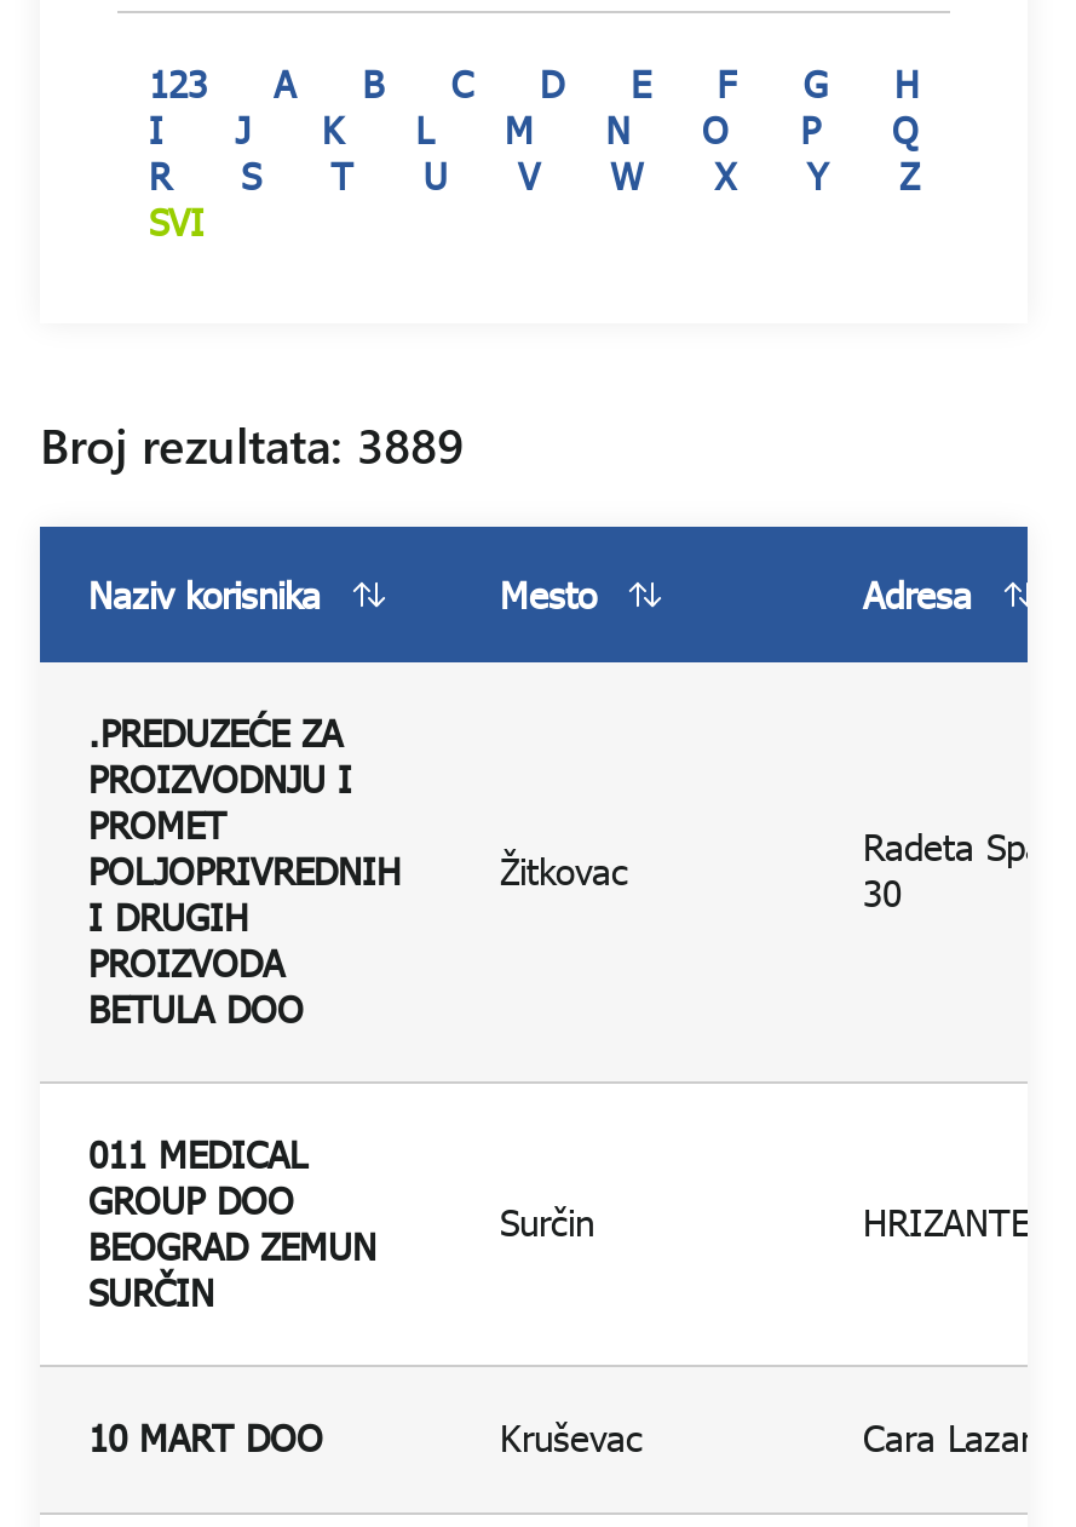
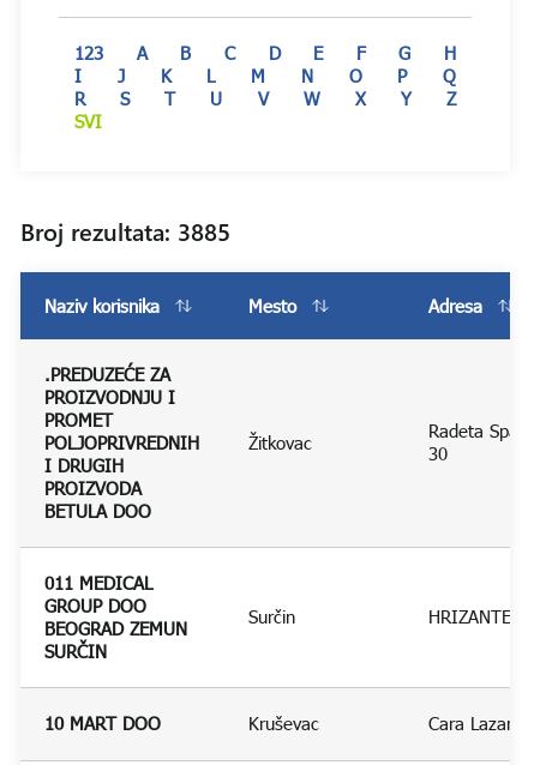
- Broj rezultata: 3889
+ Broj rezultata: 3885
